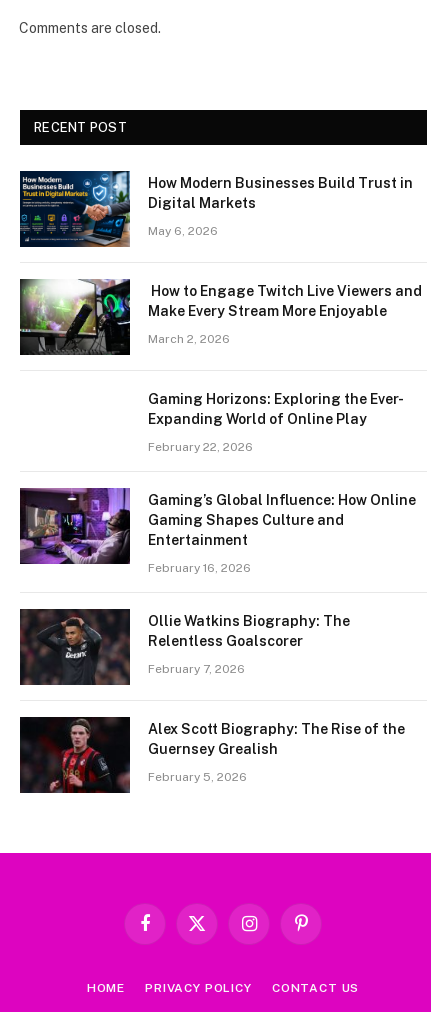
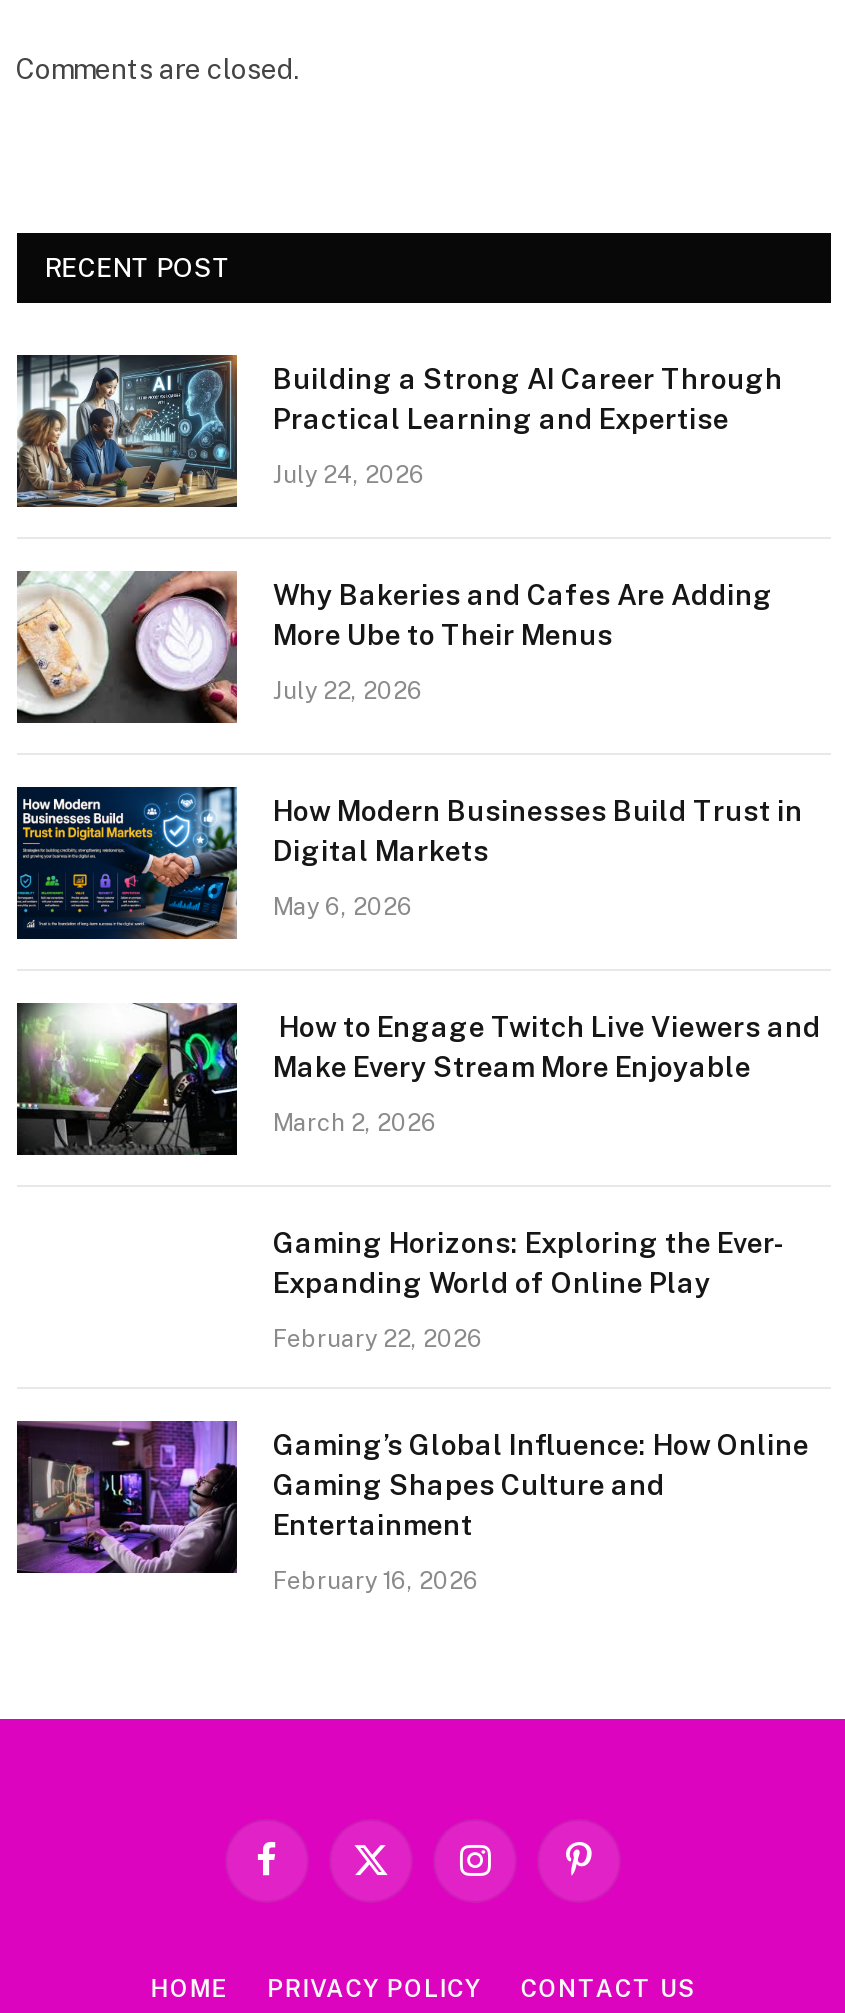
+ [image]
+ Building a Strong AI Career Through
+ Practical Learning and Expertise
+ July 24, 2026

+ [image]
+ Why Bakeries and Cafes Are Adding
+ More Ube to Their Menus
+ July 22, 2026

moved down: [image] | How Modern Businesses Build Trust in | Digital Markets | ... | Entertainment | February 16, 2026

- [image]
- Ollie Watkins Biography: The
- Relentless Goalscorer
- February 7, 2026

- [image]
- Alex Scott Biography: The Rise of the
- Guernsey Grealish
- February 5, 2026
